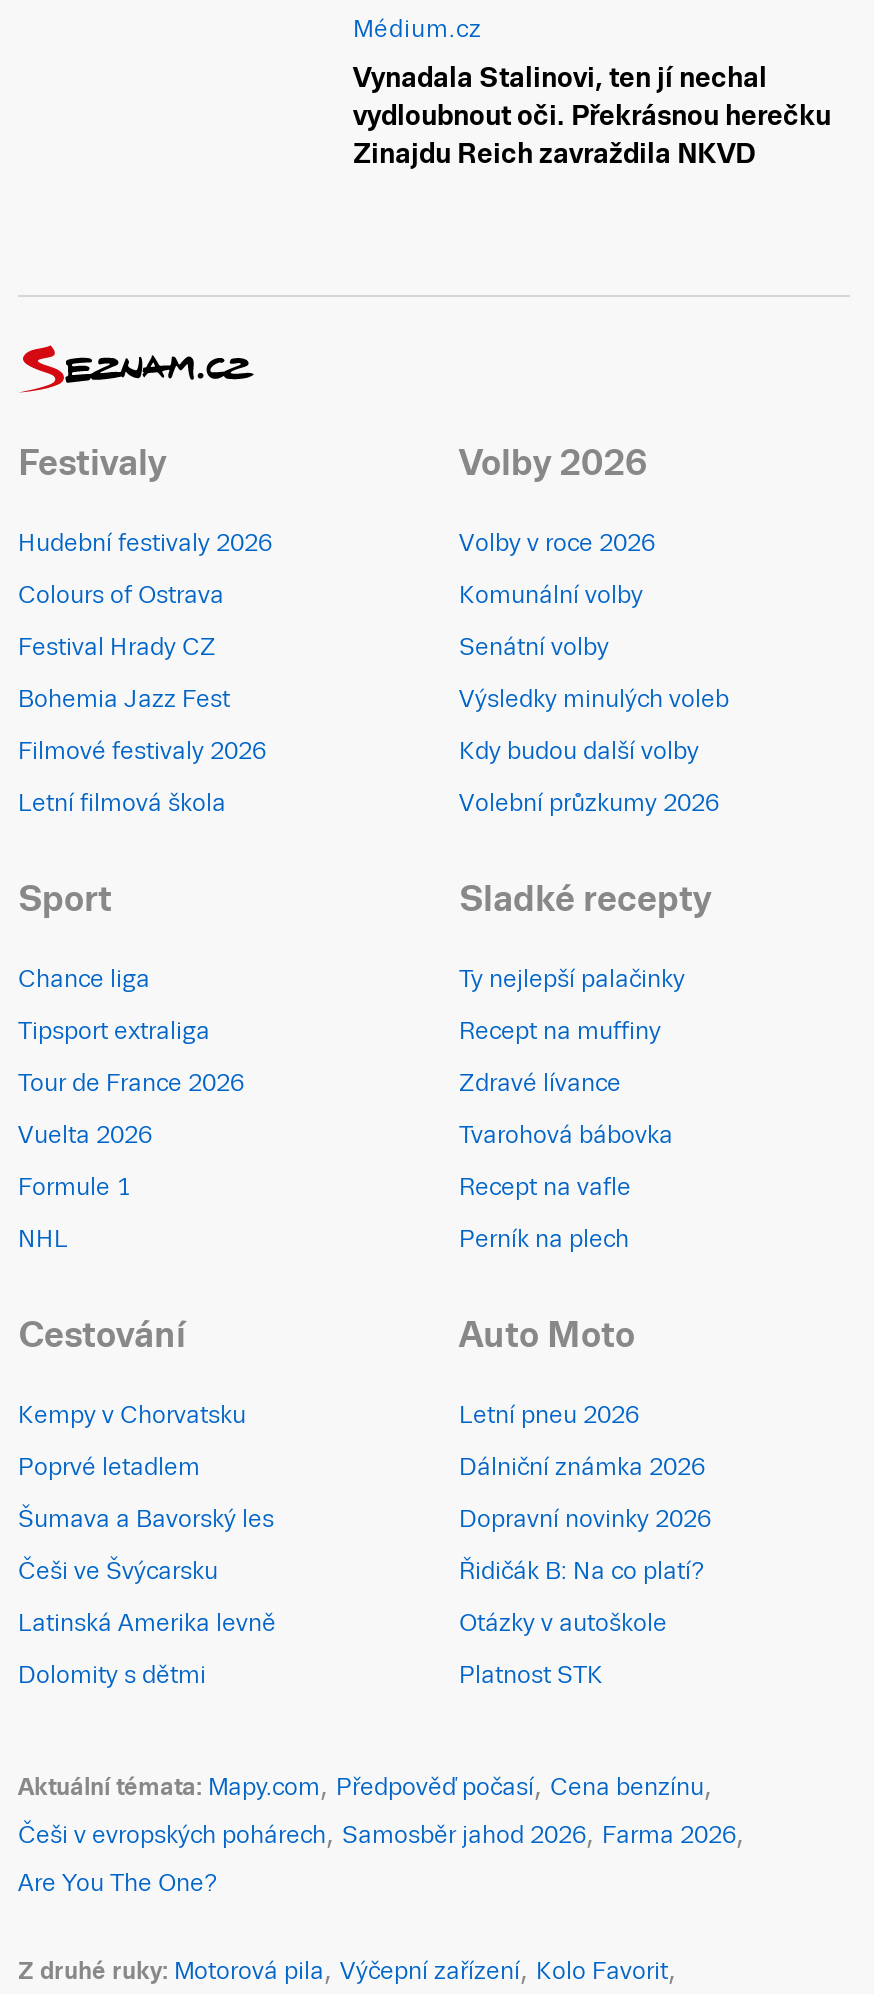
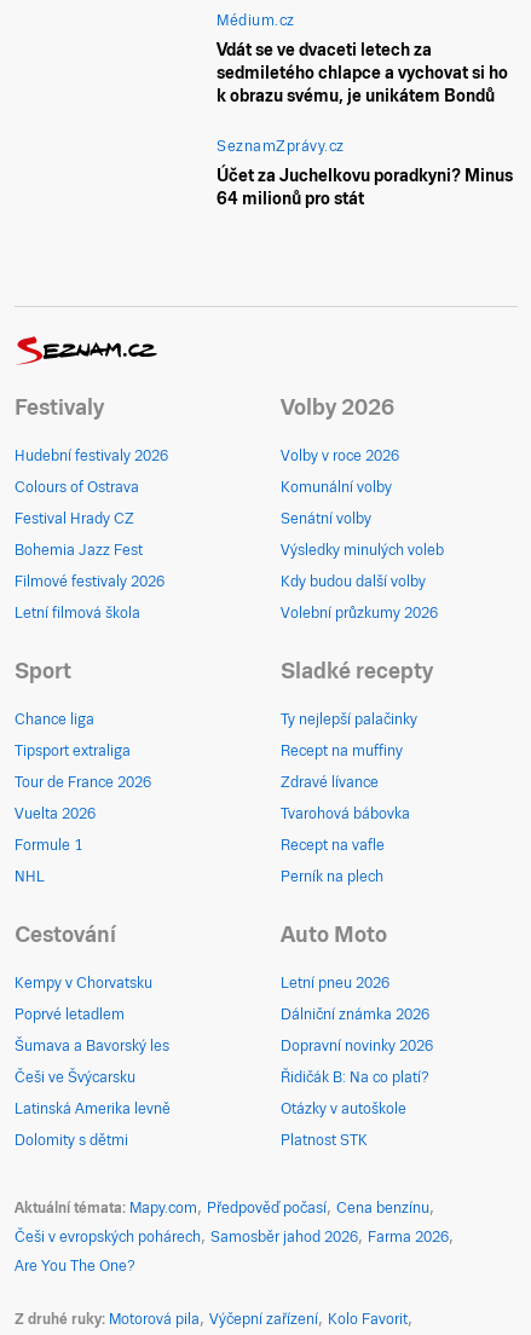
- Vynadala Stalinovi, ten jí nechal
- vydloubnout oči. Překrásnou herečku
- Zinajdu Reich zavraždila NKVD
+ Vdát se ve dvaceti letech za
+ sedmiletého chlapce a vychovat si ho
+ k obrazu svému, je unikátem Bondů
+ SeznamZprávy.cz
+ Účet za Juchelkovu poradkyni? Minus
+ 64 milionů pro stát
